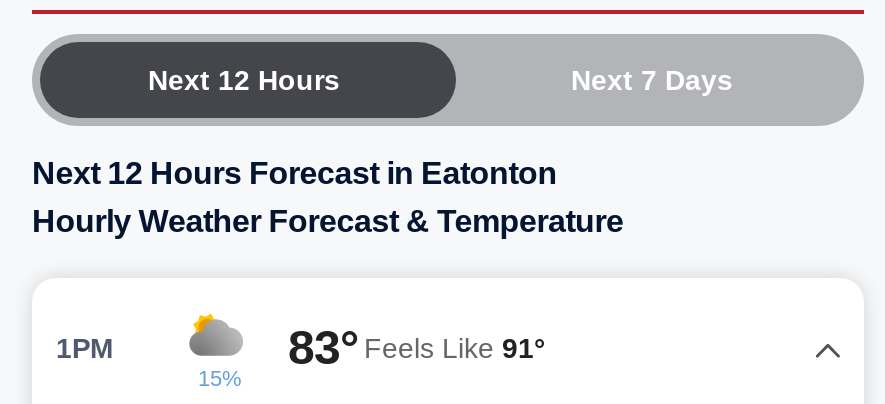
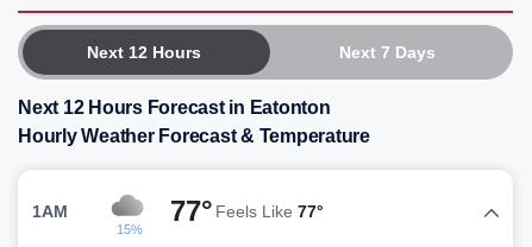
- 83° Feels Like 91°
+ 77° Feels Like 77°

- 1PM
+ 1AM
